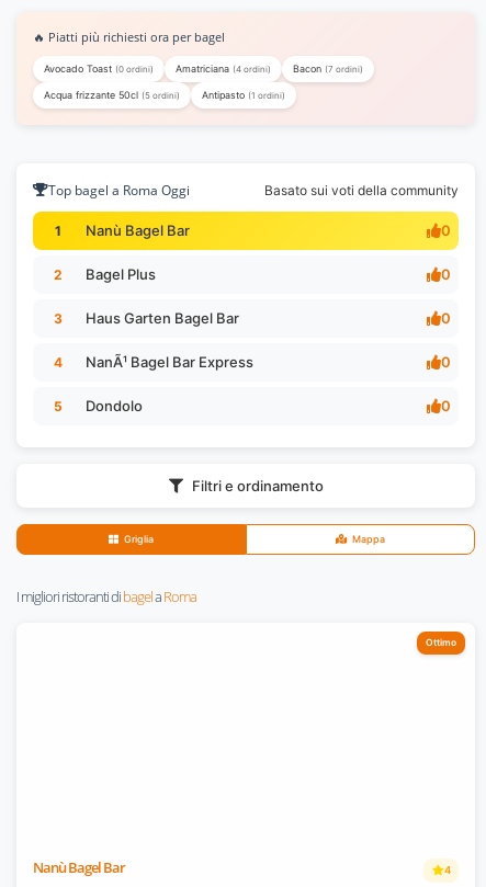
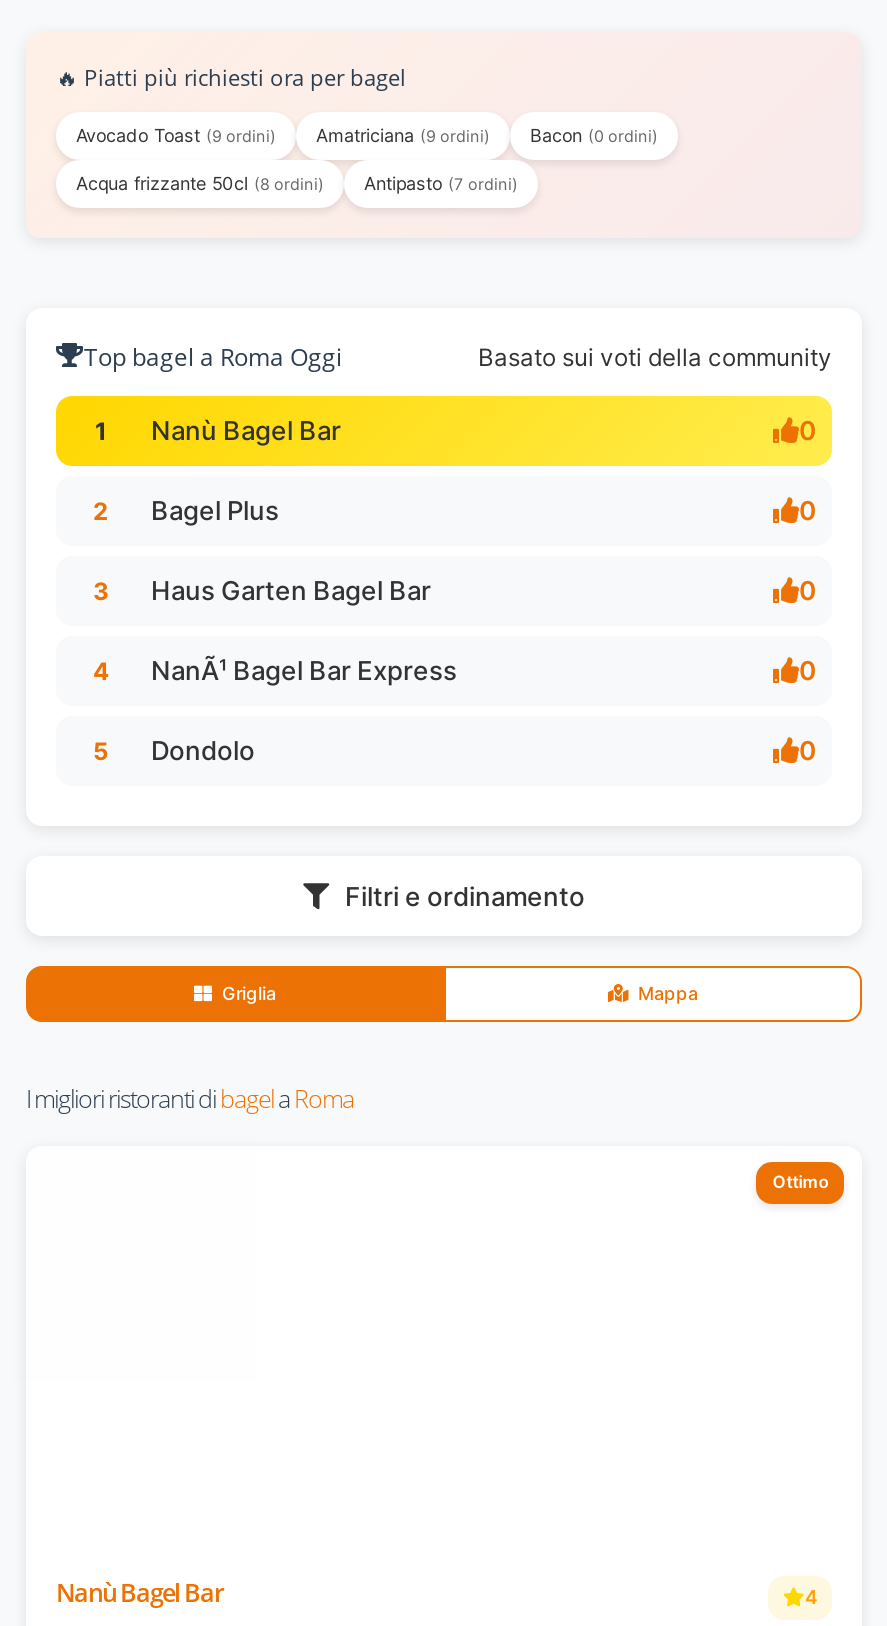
- Avocado Toast (0 ordini)
+ Avocado Toast (9 ordini)

- Amatriciana (4 ordini)
+ Amatriciana (9 ordini)

- Bacon (7 ordini)
+ Bacon (0 ordini)

- Acqua frizzante 50cl (5 ordini)
+ Acqua frizzante 50cl (8 ordini)

- Antipasto (1 ordini)
+ Antipasto (7 ordini)
